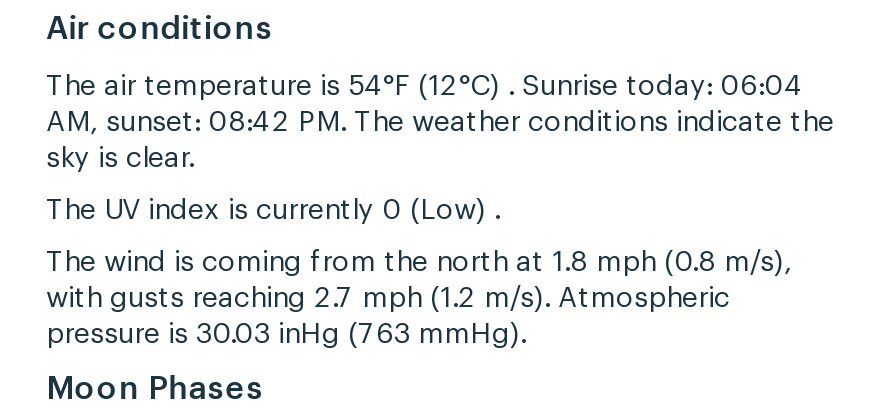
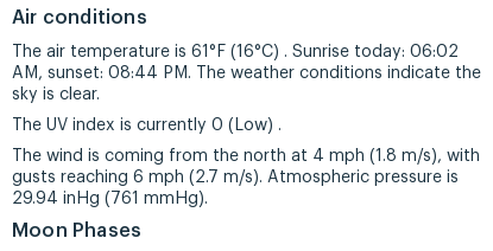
- The air temperature is 54°F (12°C) . Sunrise today: 06:04
+ The air temperature is 61°F (16°C) . Sunrise today: 06:02

- AM, sunset: 08:42 PM. The weather conditions indicate the
+ AM, sunset: 08:44 PM. The weather conditions indicate the

- The wind is coming from the north at 1.8 mph (0.8 m/s),
- with gusts reaching 2.7 mph (1.2 m/s). Atmospheric
- pressure is 30.03 inHg (763 mmHg).
+ The wind is coming from the north at 4 mph (1.8 m/s), with
+ gusts reaching 6 mph (2.7 m/s). Atmospheric pressure is
+ 29.94 inHg (761 mmHg).
